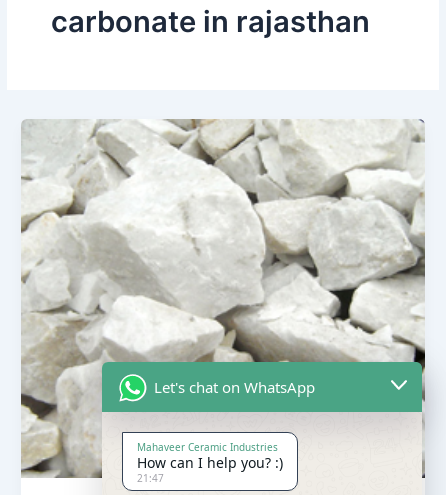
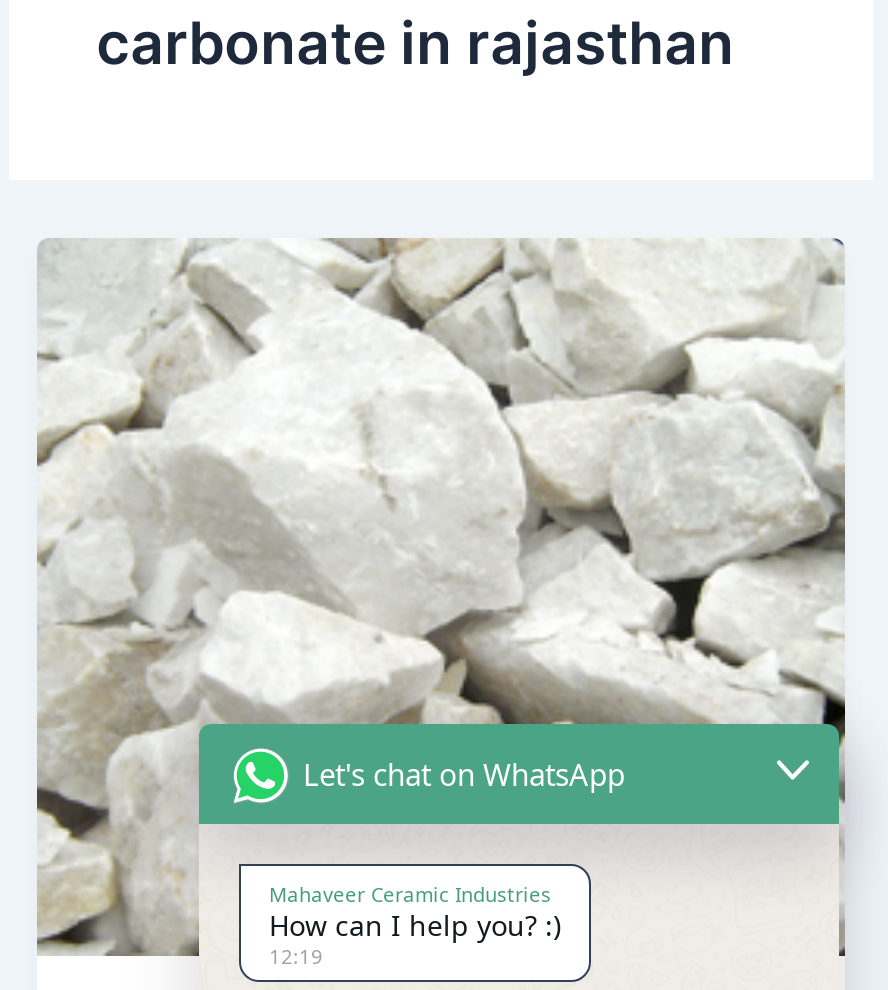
- 21:47
+ 12:19
